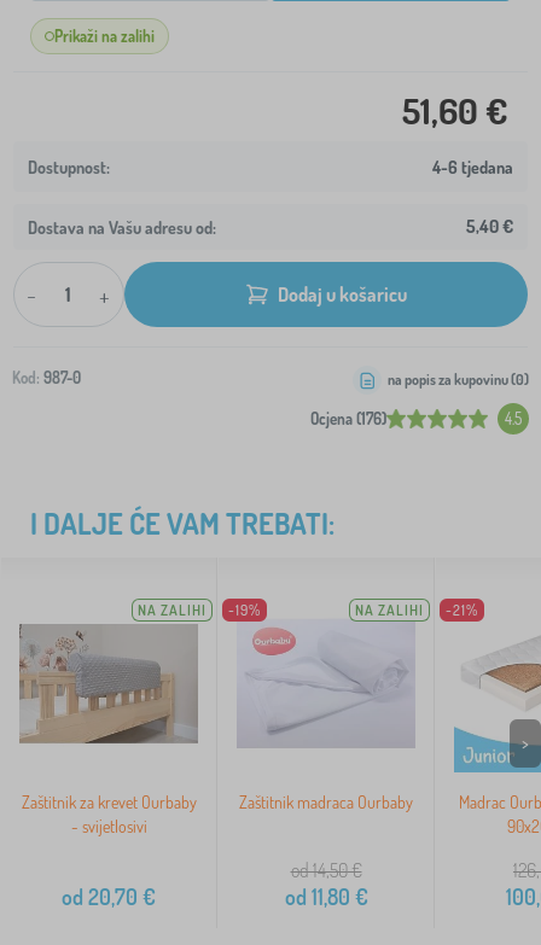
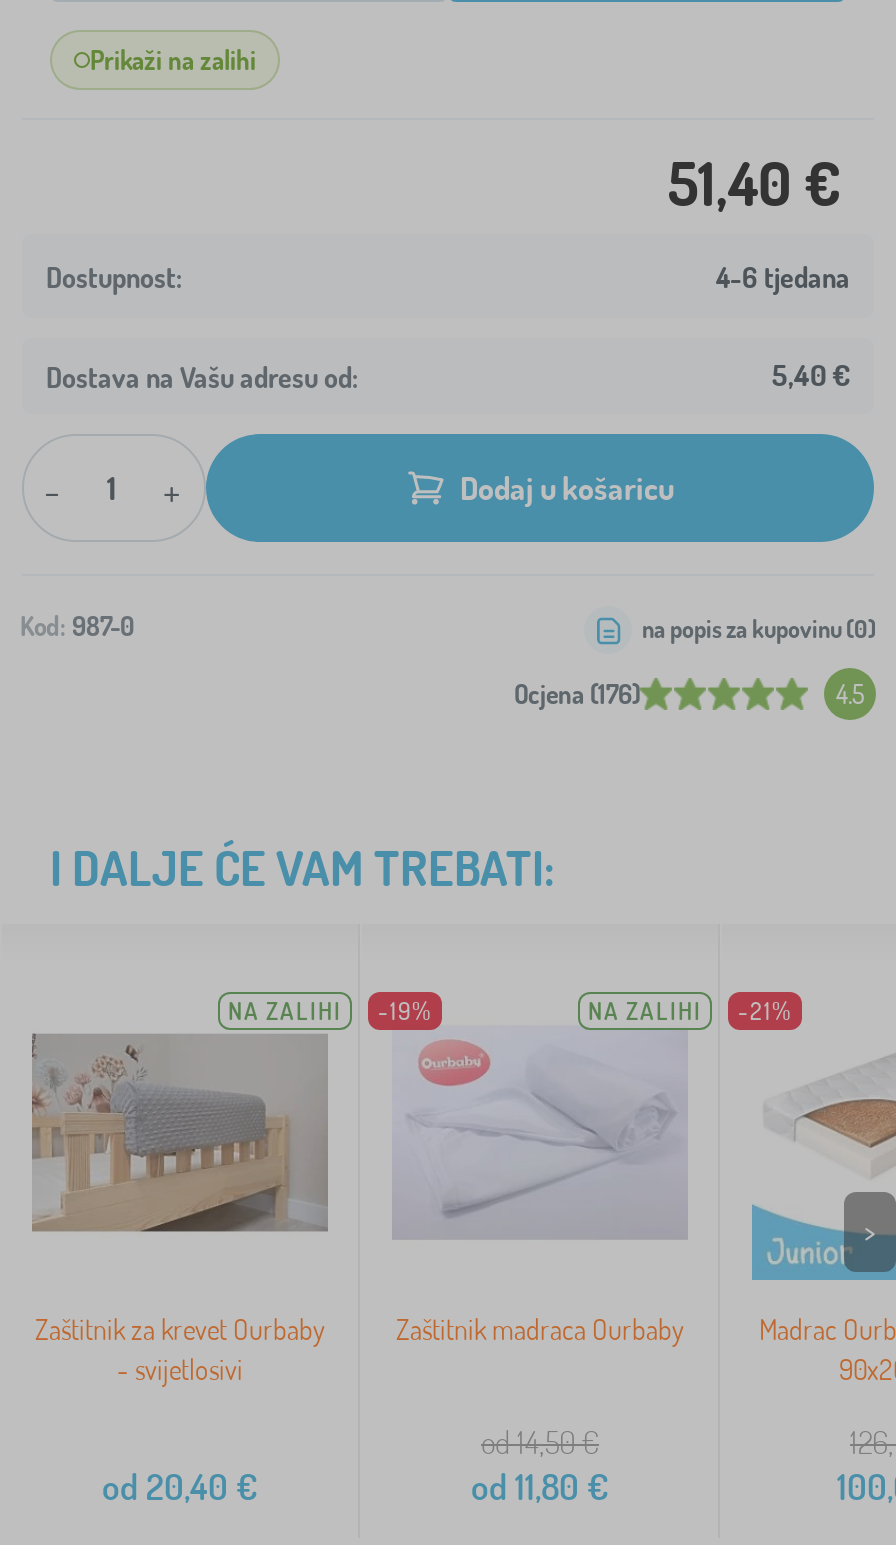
- 51,60 €
+ 51,40 €

- od 20,70 €
+ od 20,40 €
